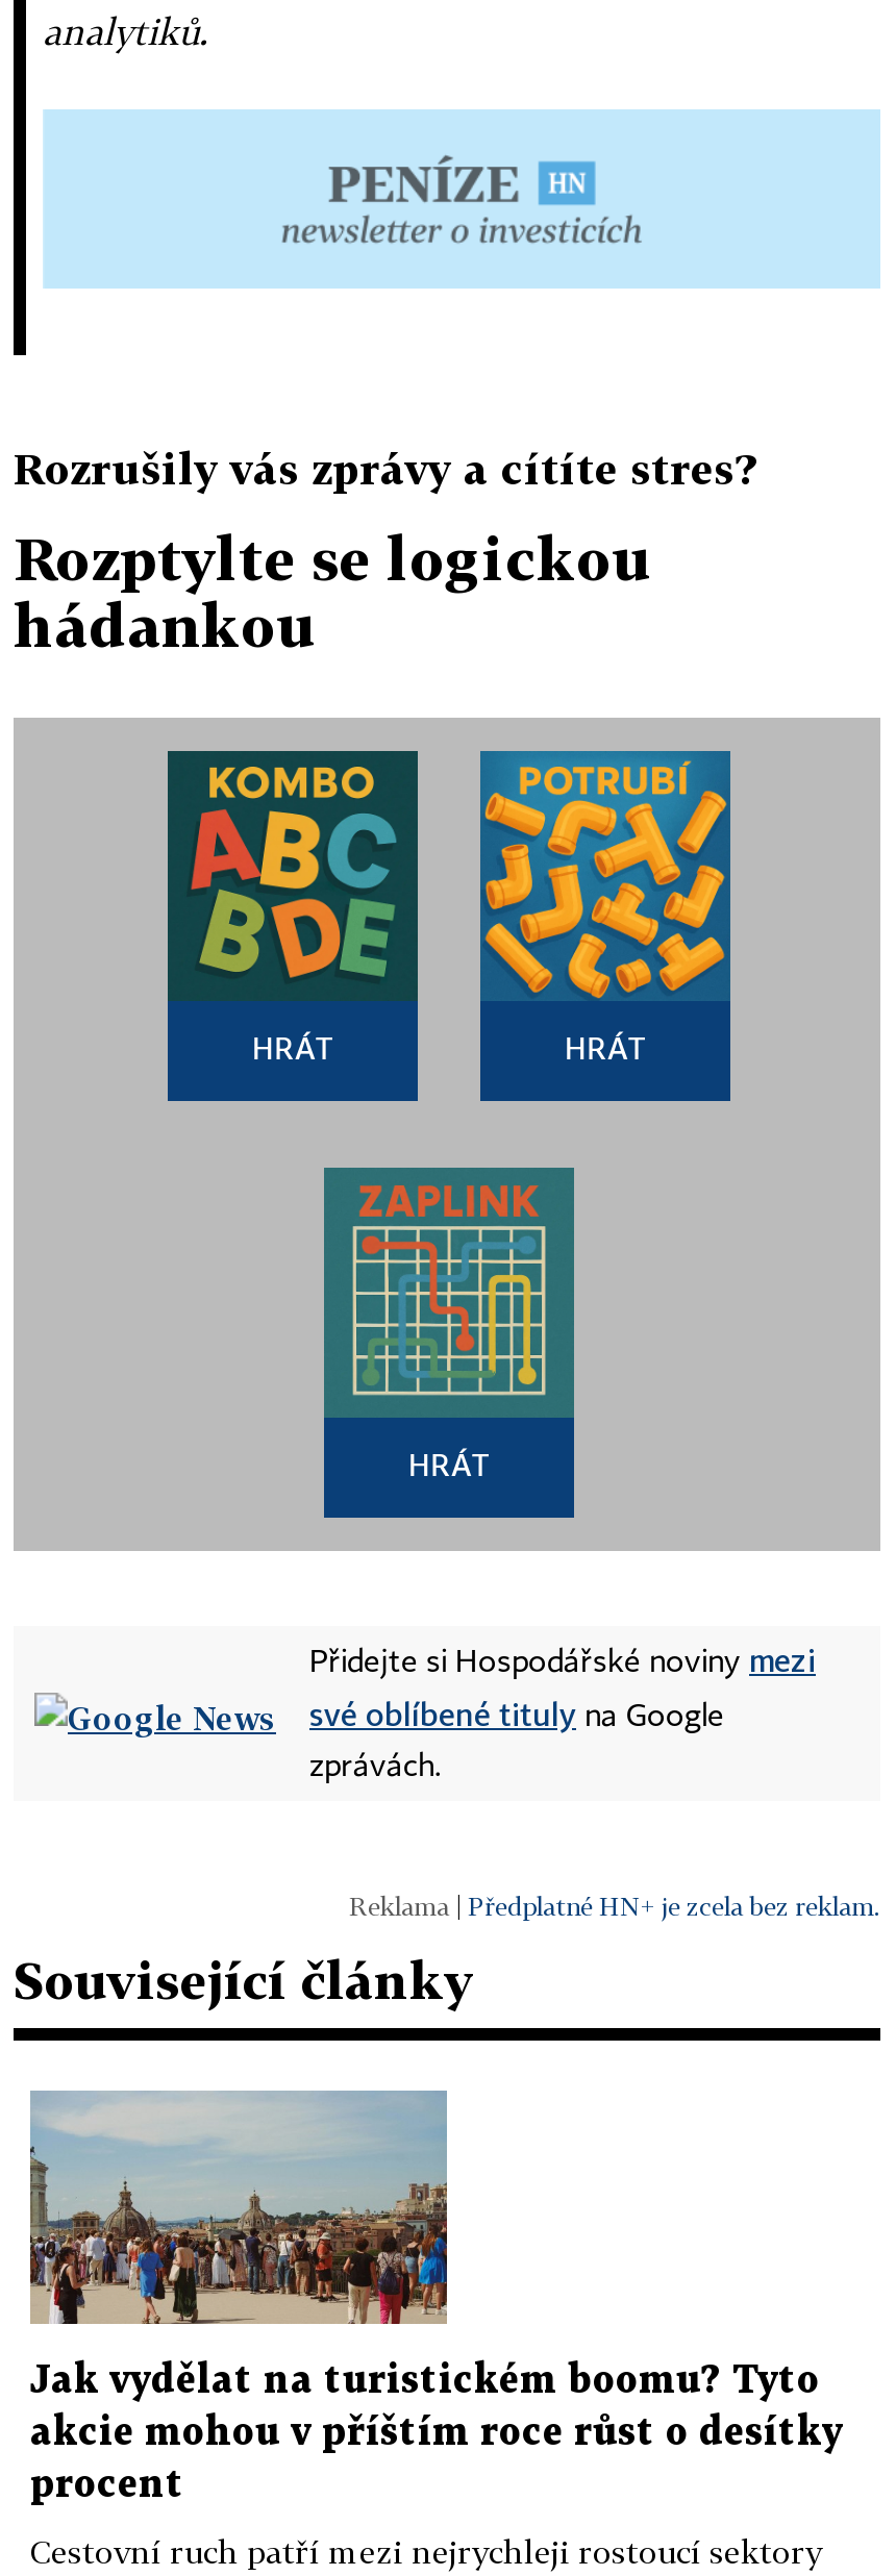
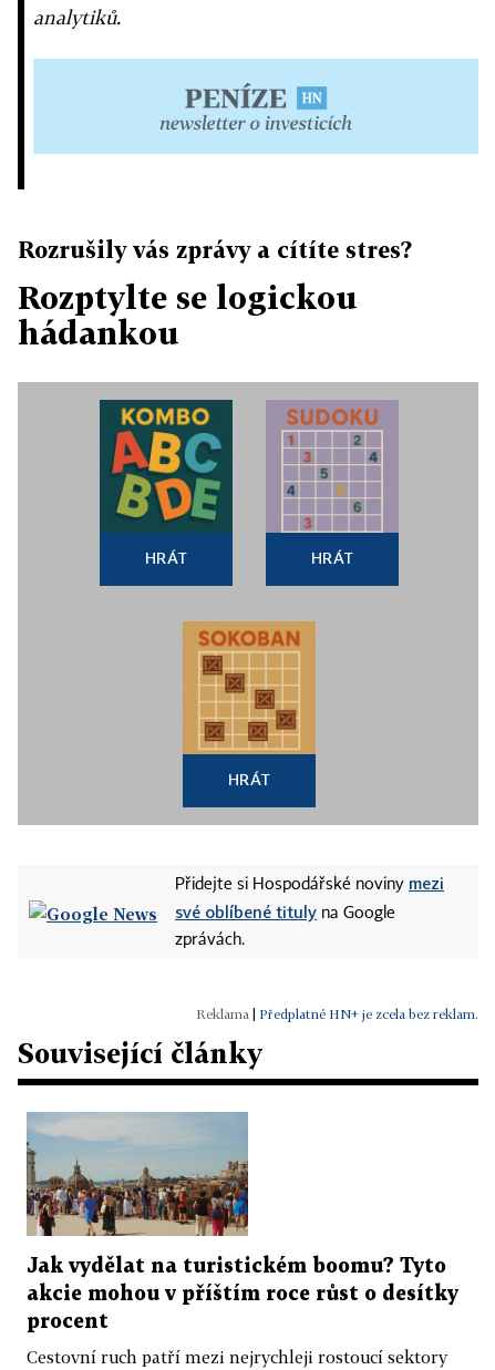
- [image]
+ [image]

- [image]
+ [image]
